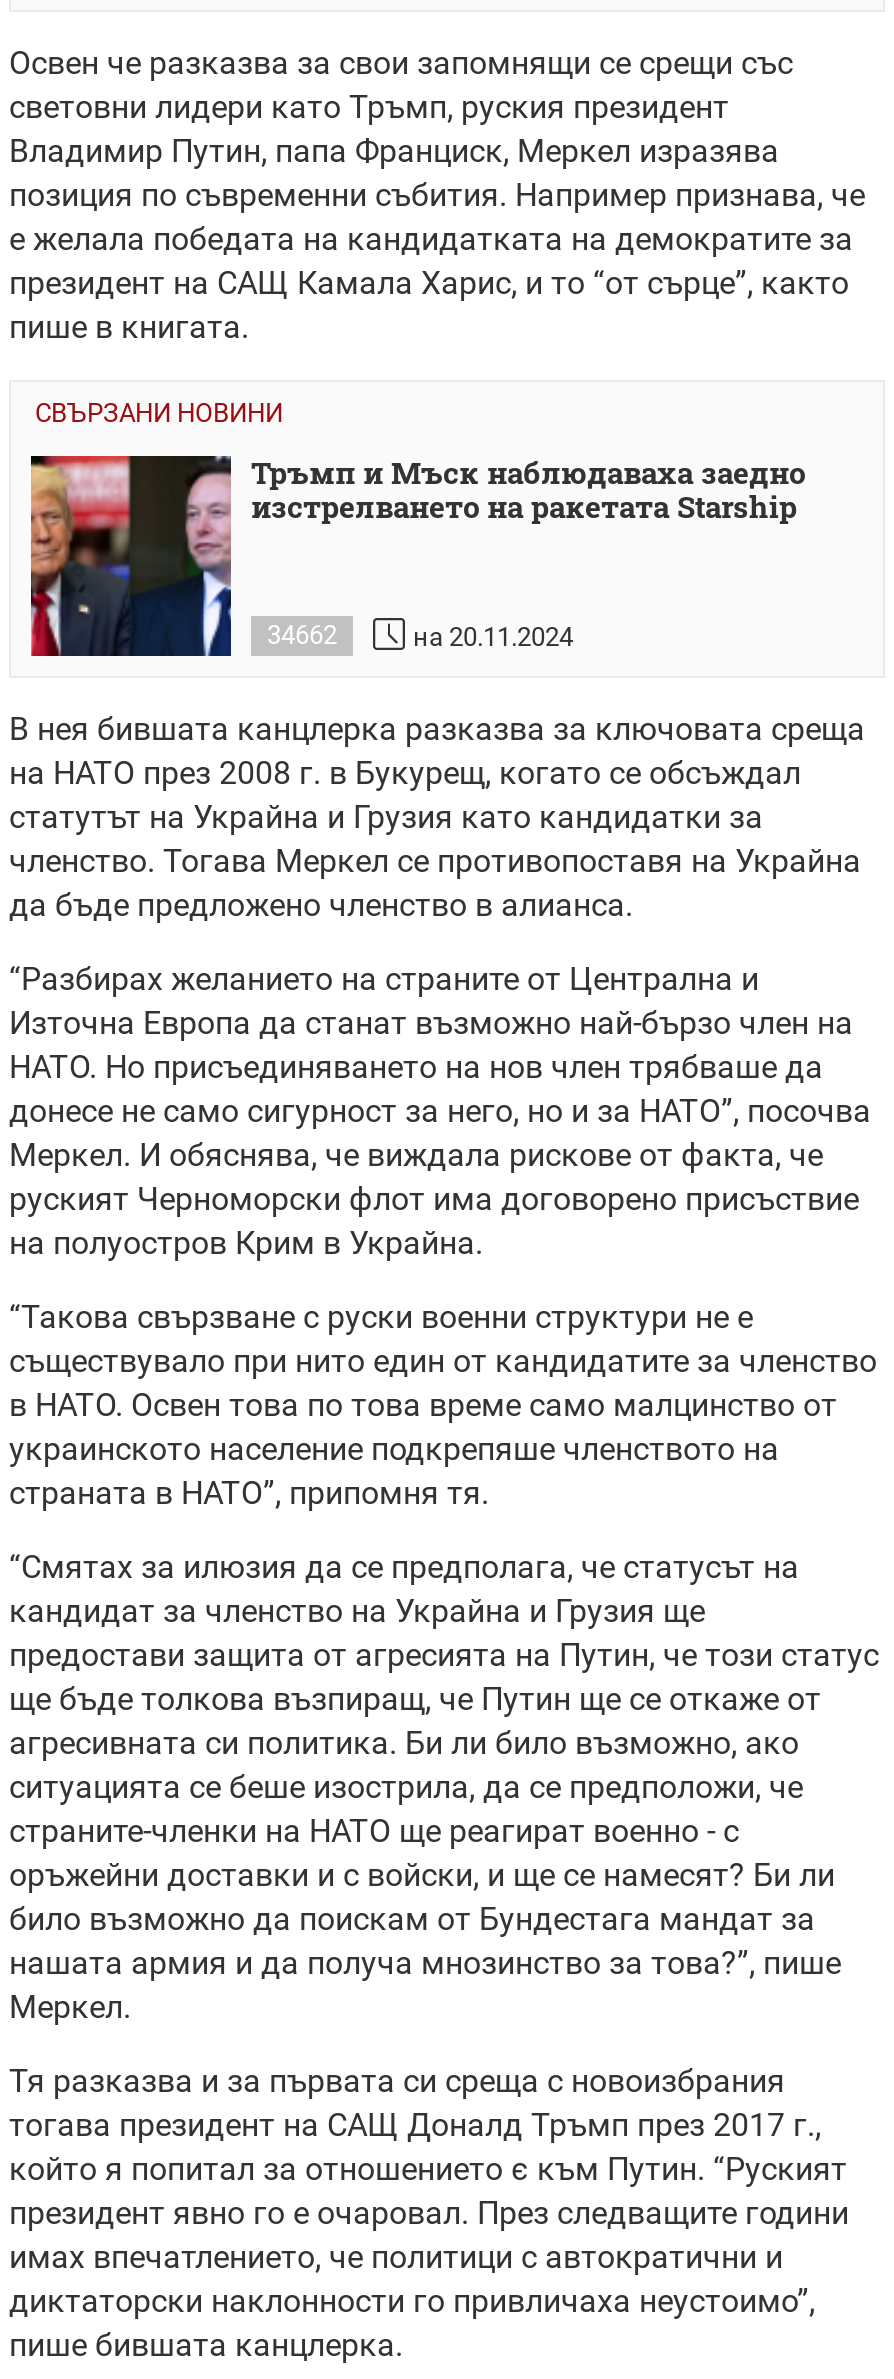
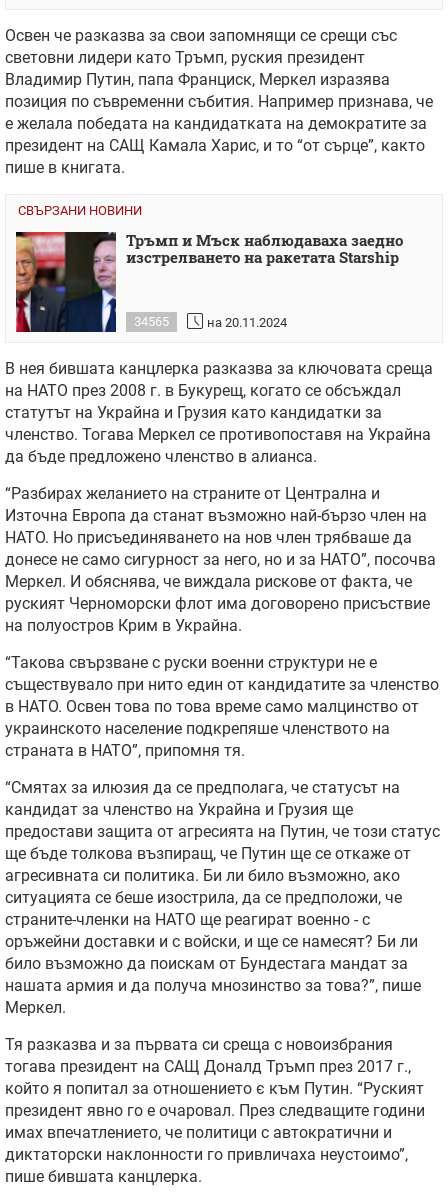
- 34662
+ 34565
